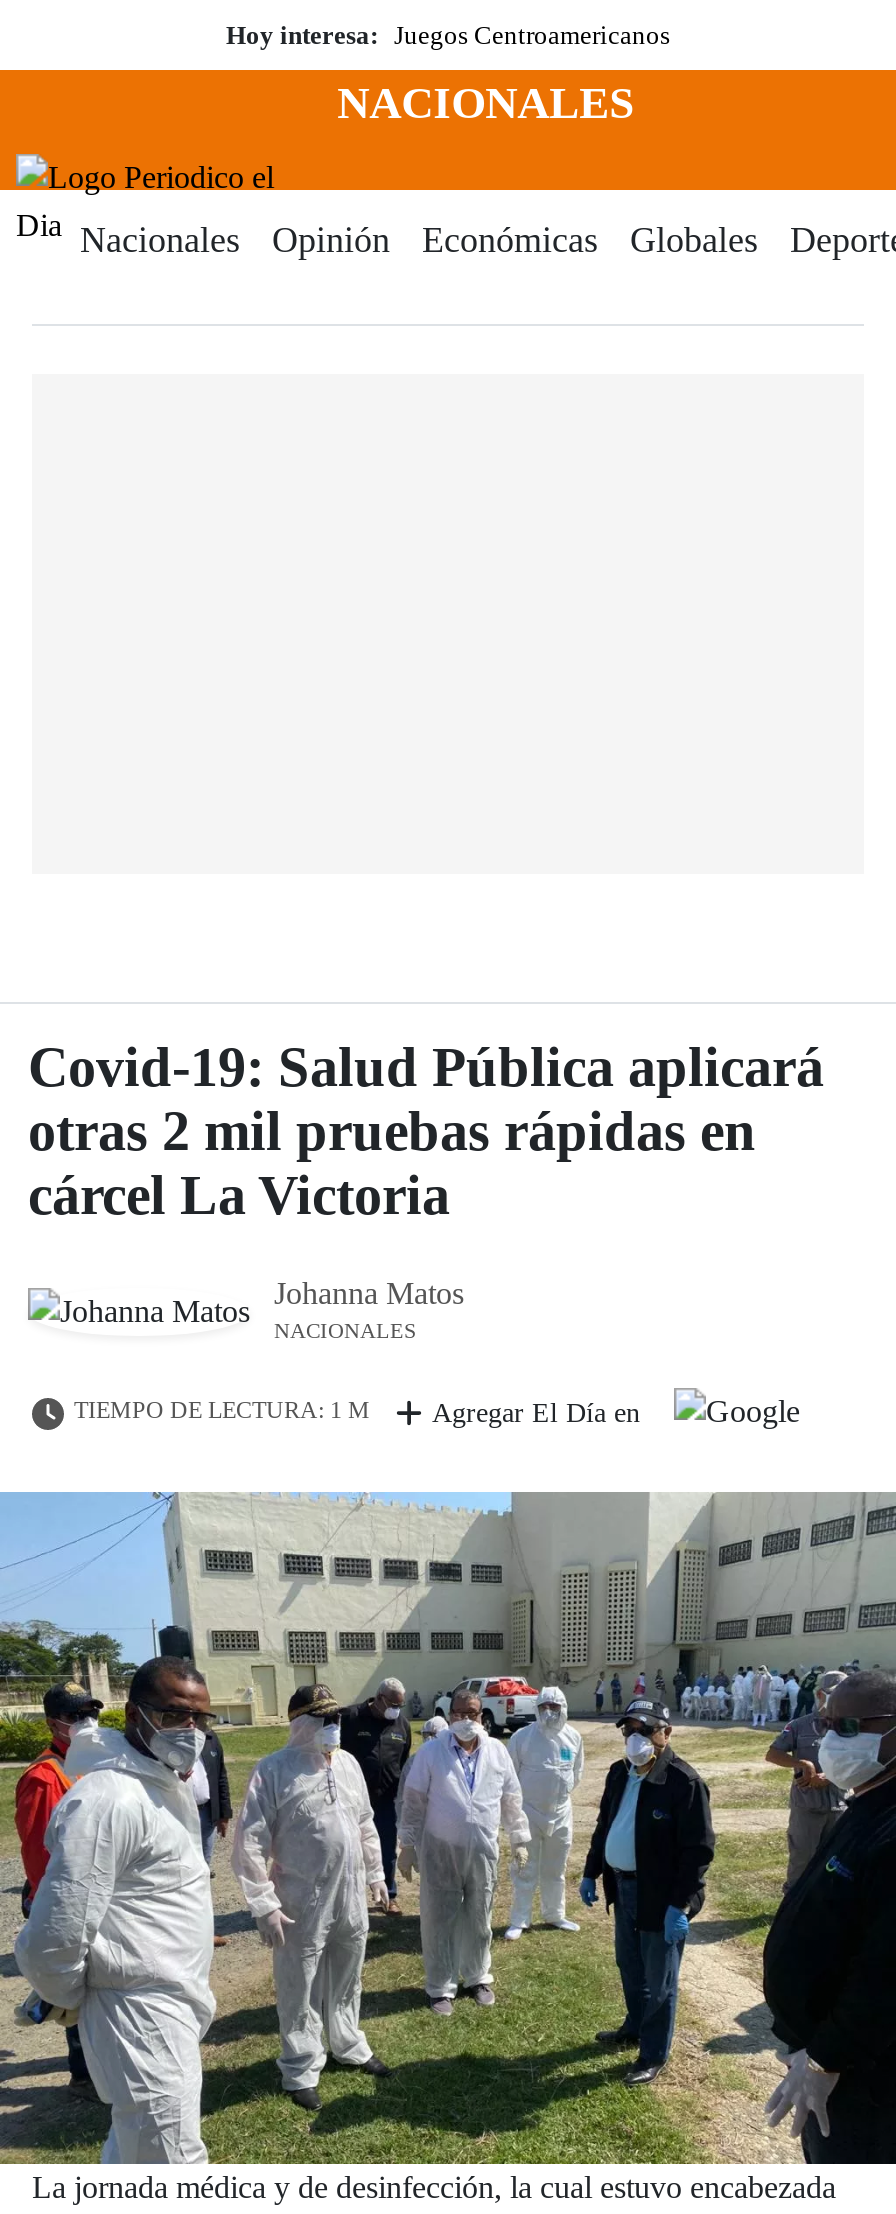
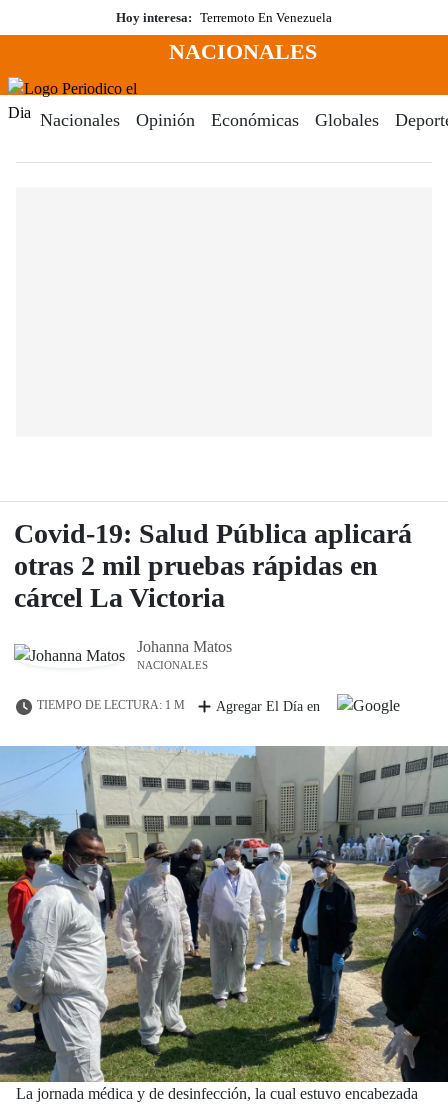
- Hoy interesa: Juegos Centroamericanos
+ Hoy interesa: Terremoto En Venezuela
